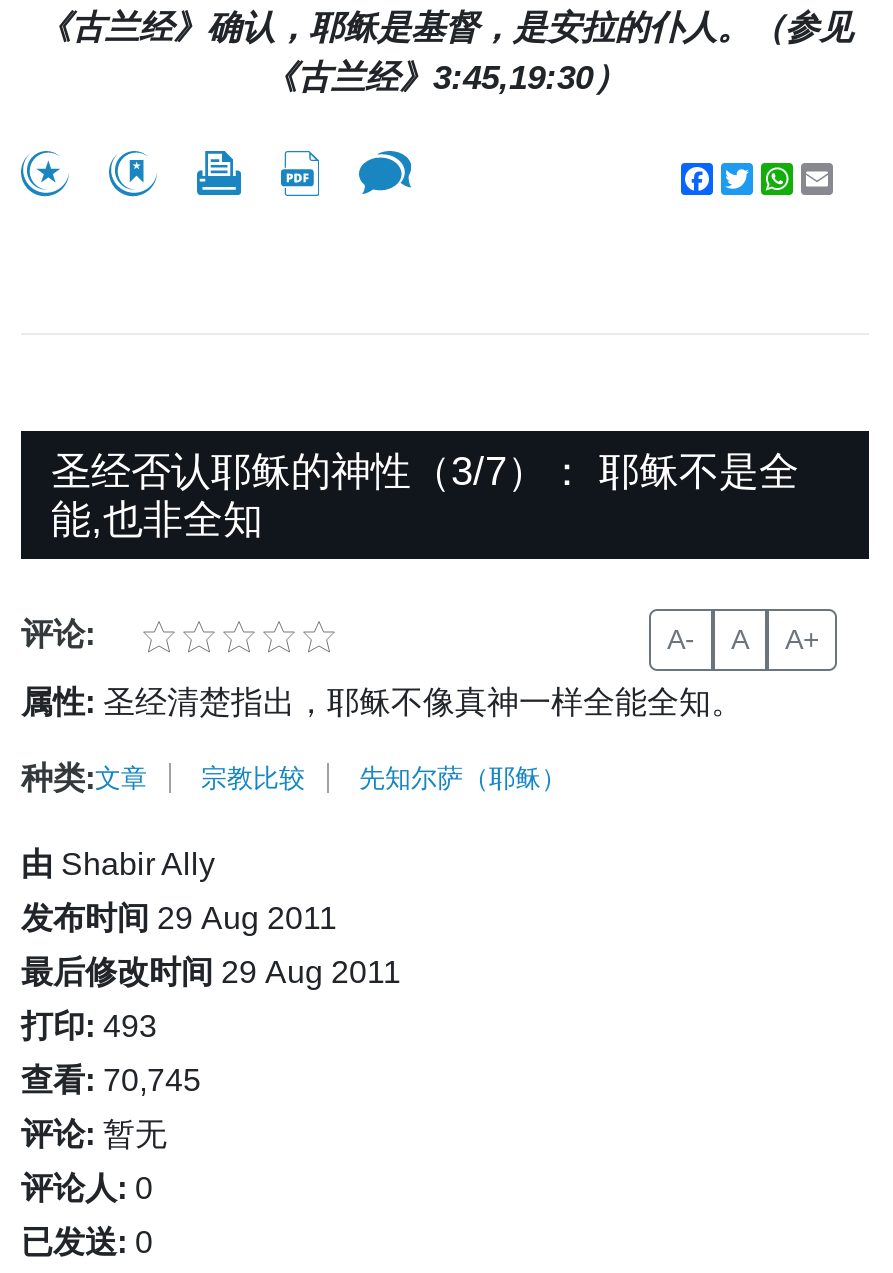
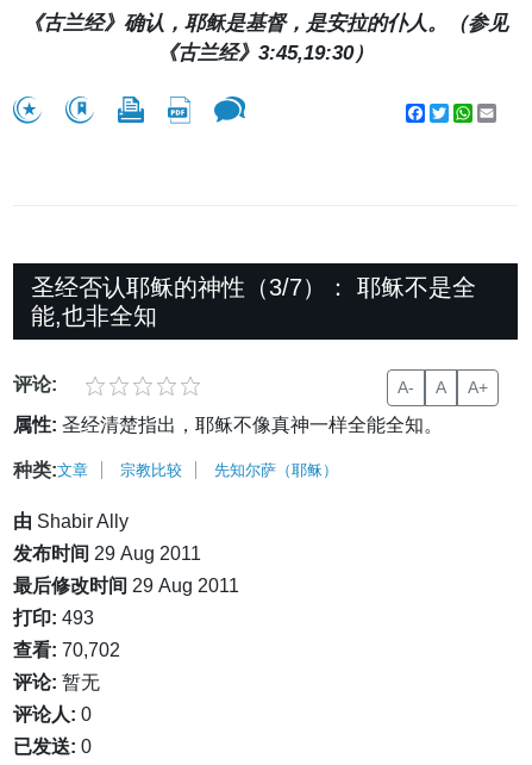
- 查看: 70,745
+ 查看: 70,702
